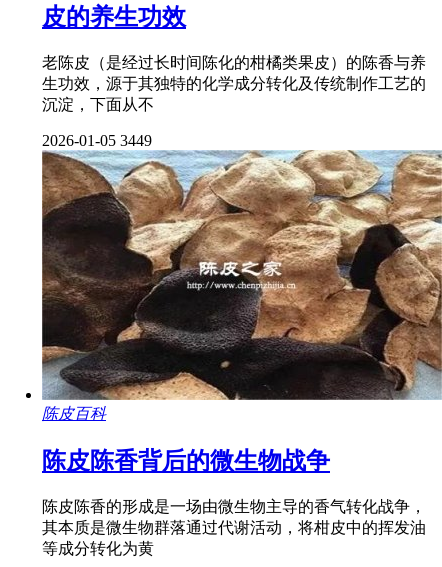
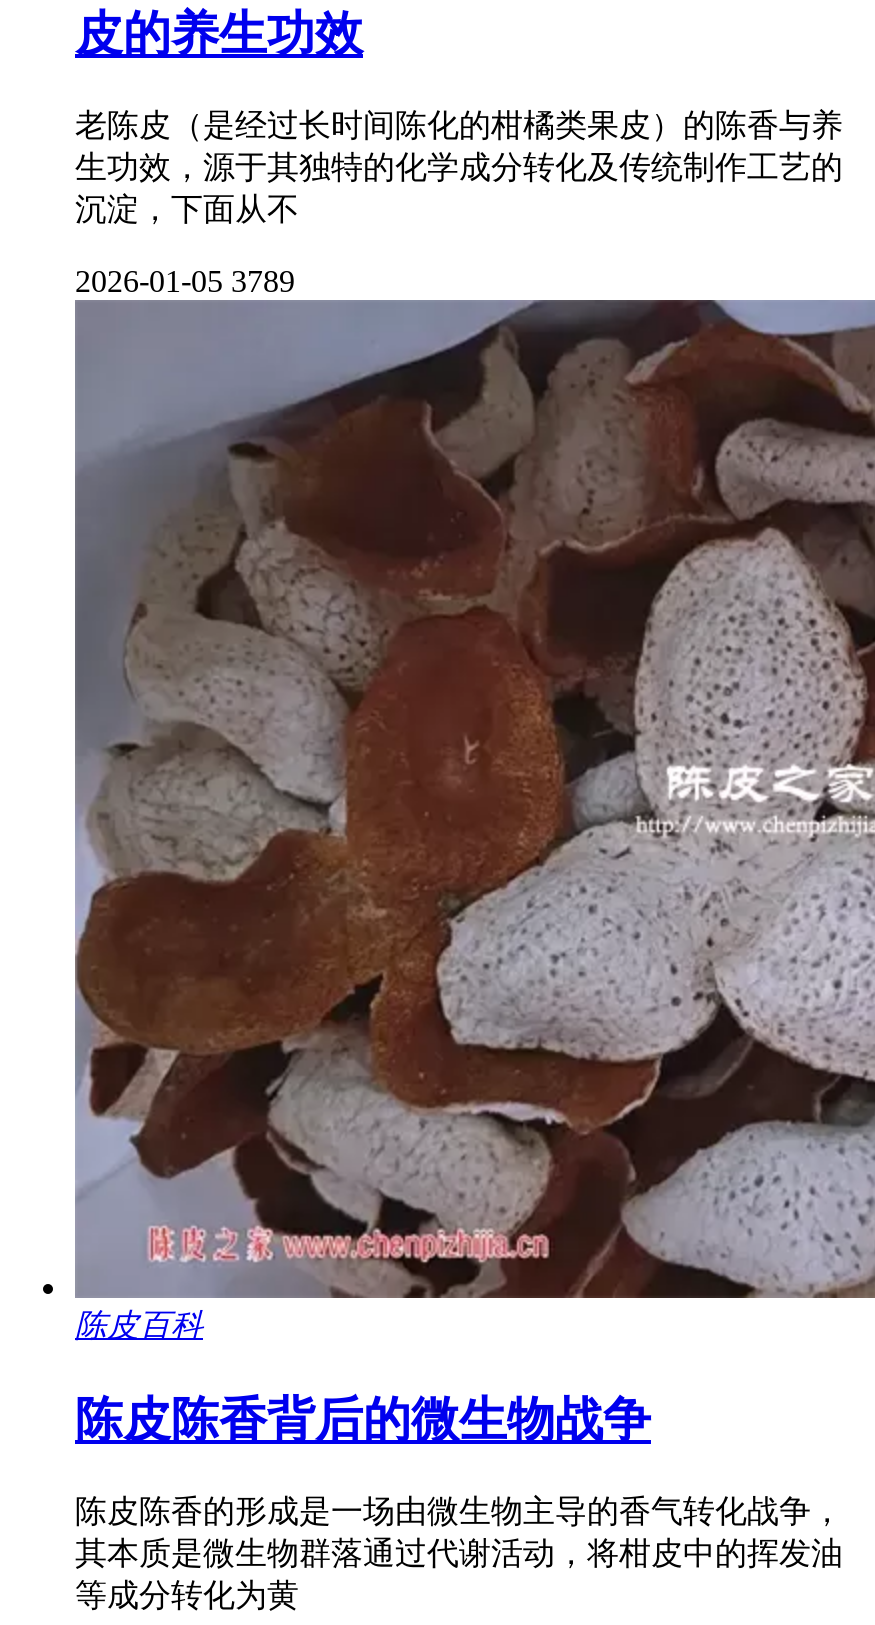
- 2026-01-05 3449
+ 2026-01-05 3789

- [image]
+ [image]
